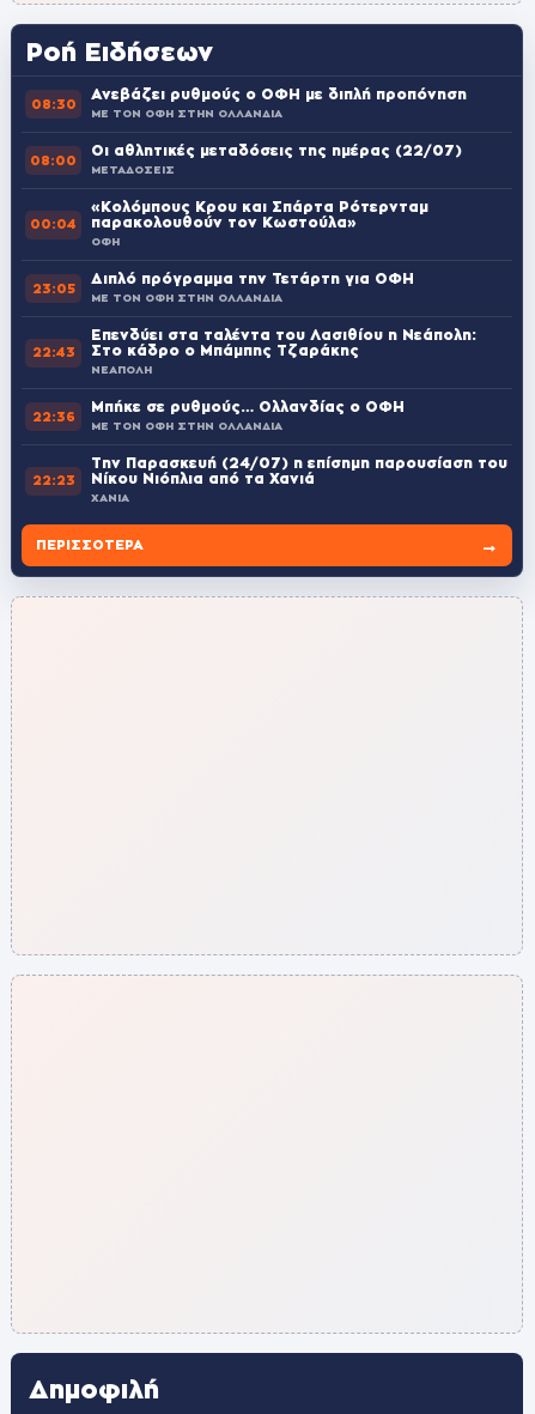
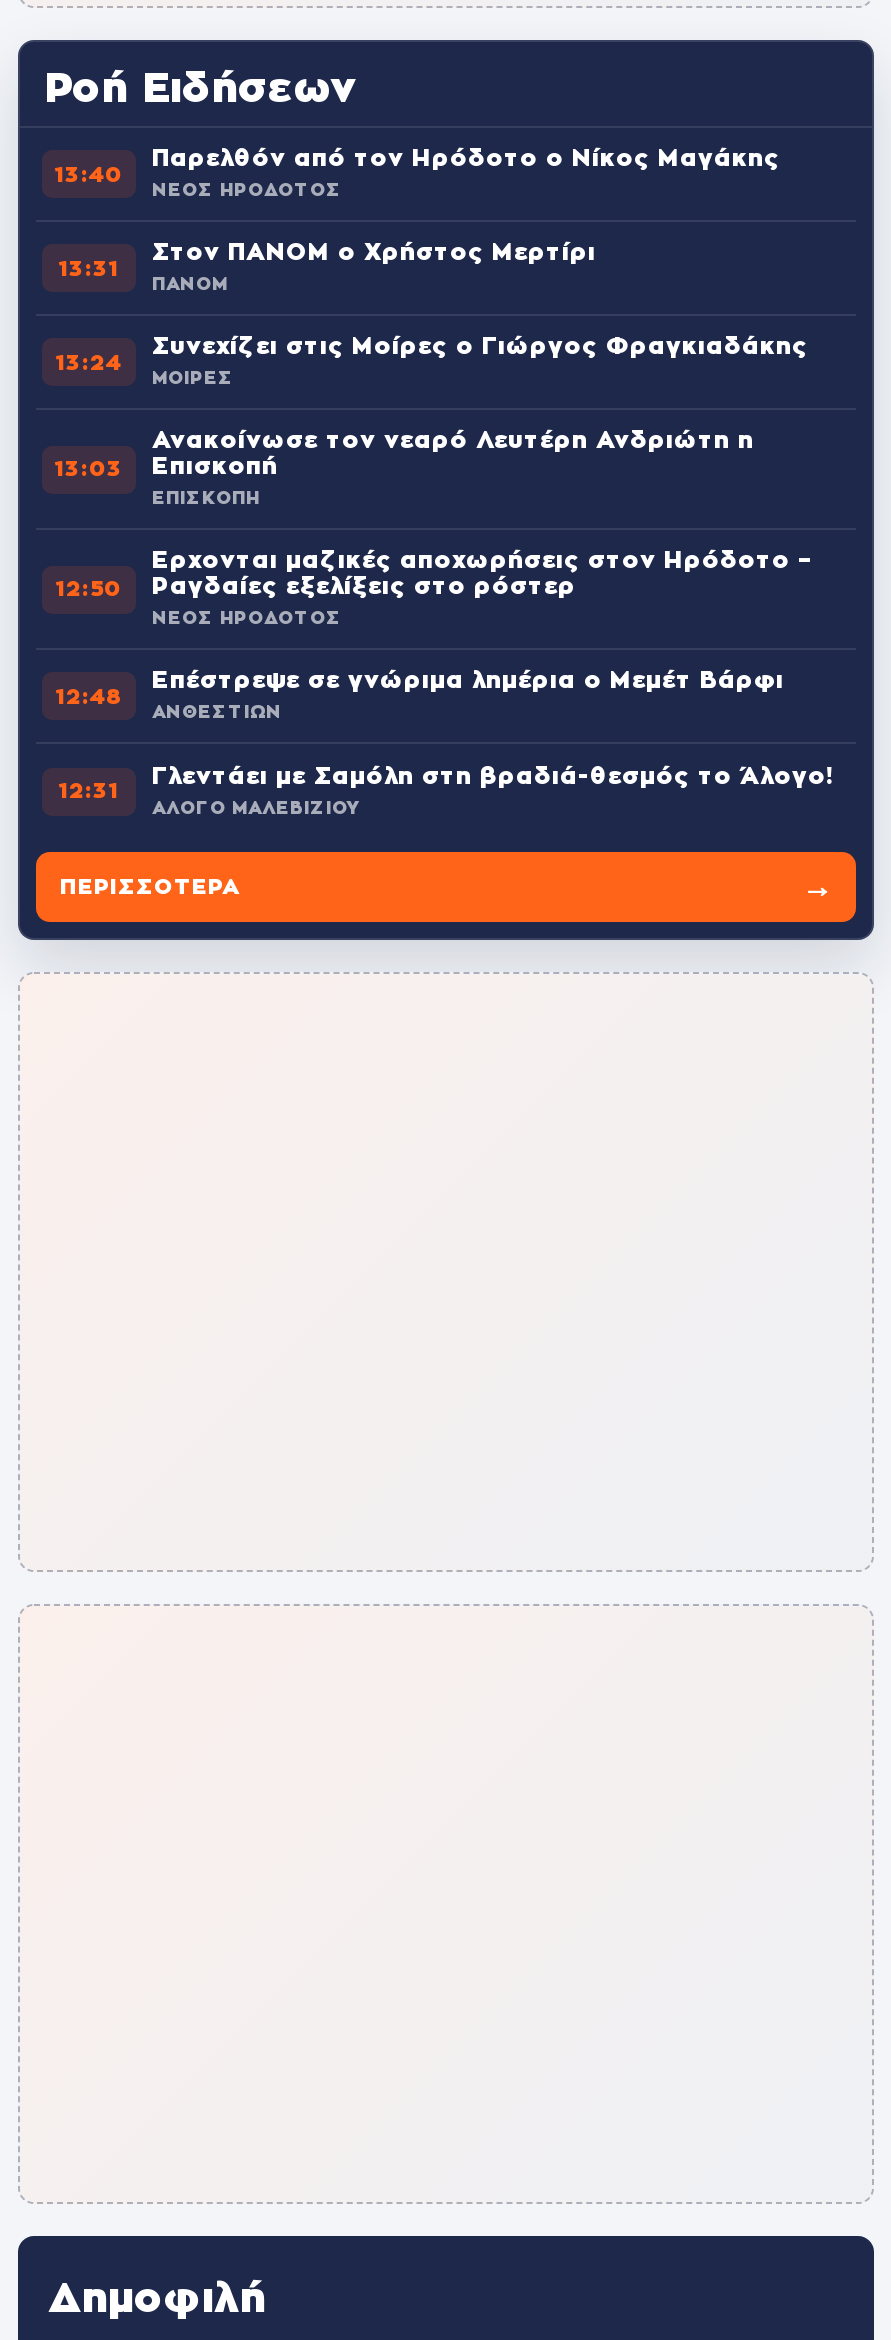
- Ανεβάζει ρυθμούς ο ΟΦΗ με διπλή προπόνηση
- ΜΕ ΤΟΝ ΟΦΗ ΣΤΗΝ ΟΛΛΑΝΔΙΑ
+ Παρελθόν από τον Ηρόδοτο ο Νίκος Μαγάκης
+ ΝΕΟΣ ΗΡΟΔΟΤΟΣ

- 08:30
+ 13:40

- Οι αθλητικές μεταδόσεις της ημέρας (22/07)
- ΜΕΤΑΔΟΣΕΙΣ
+ Στον ΠΑΝΟΜ ο Χρήστος Μερτίρι
+ ΠΑΝΟΜ

- 08:00
+ 13:31

- «Κολόμπους Κρου και Σπάρτα Ρότερνταμ
- παρακολουθούν τον Κωστούλα»
- ΟΦΗ
+ Συνεχίζει στις Μοίρες ο Γιώργος Φραγκιαδάκης
+ ΜΟΙΡΕΣ

- 00:04
+ 13:24

- Διπλό πρόγραμμα την Τετάρτη για ΟΦΗ
- ΜΕ ΤΟΝ ΟΦΗ ΣΤΗΝ ΟΛΛΑΝΔΙΑ
+ Ανακοίνωσε τον νεαρό Λευτέρη Ανδριώτη η
+ Επισκοπή
+ ΕΠΙΣΚΟΠΗ

- 23:05
+ 13:03

- Επενδύει στα ταλέντα του Λασιθίου η Νεάπολη:
- Στο κάδρο ο Μπάμπης Τζαράκης
- ΝΕΑΠΟΛΗ
+ Έρχονται μαζικές αποχωρήσεις στον Ηρόδοτο –
+ Ραγδαίες εξελίξεις στο ρόστερ
+ ΝΕΟΣ ΗΡΟΔΟΤΟΣ

- 22:43
+ 12:50

- Μπήκε σε ρυθμούς… Ολλανδίας ο ΟΦΗ
- ΜΕ ΤΟΝ ΟΦΗ ΣΤΗΝ ΟΛΛΑΝΔΙΑ
+ Επέστρεψε σε γνώριμα λημέρια ο Μεμέτ Βάρφι
+ ΑΝΘΕΣΤΙΩΝ

- 22:36
+ 12:48

- Την Παρασκευή (24/07) η επίσημη παρουσίαση του
- Νίκου Νιόπλια από τα Χανιά
- ΧΑΝΙΑ
+ Γλεντάει με Σαμόλη στη βραδιά-θεσμός το Άλογο!
+ ΑΛΟΓΟ ΜΑΛΕΒΙΖΙΟΥ

- 22:23
+ 12:31
